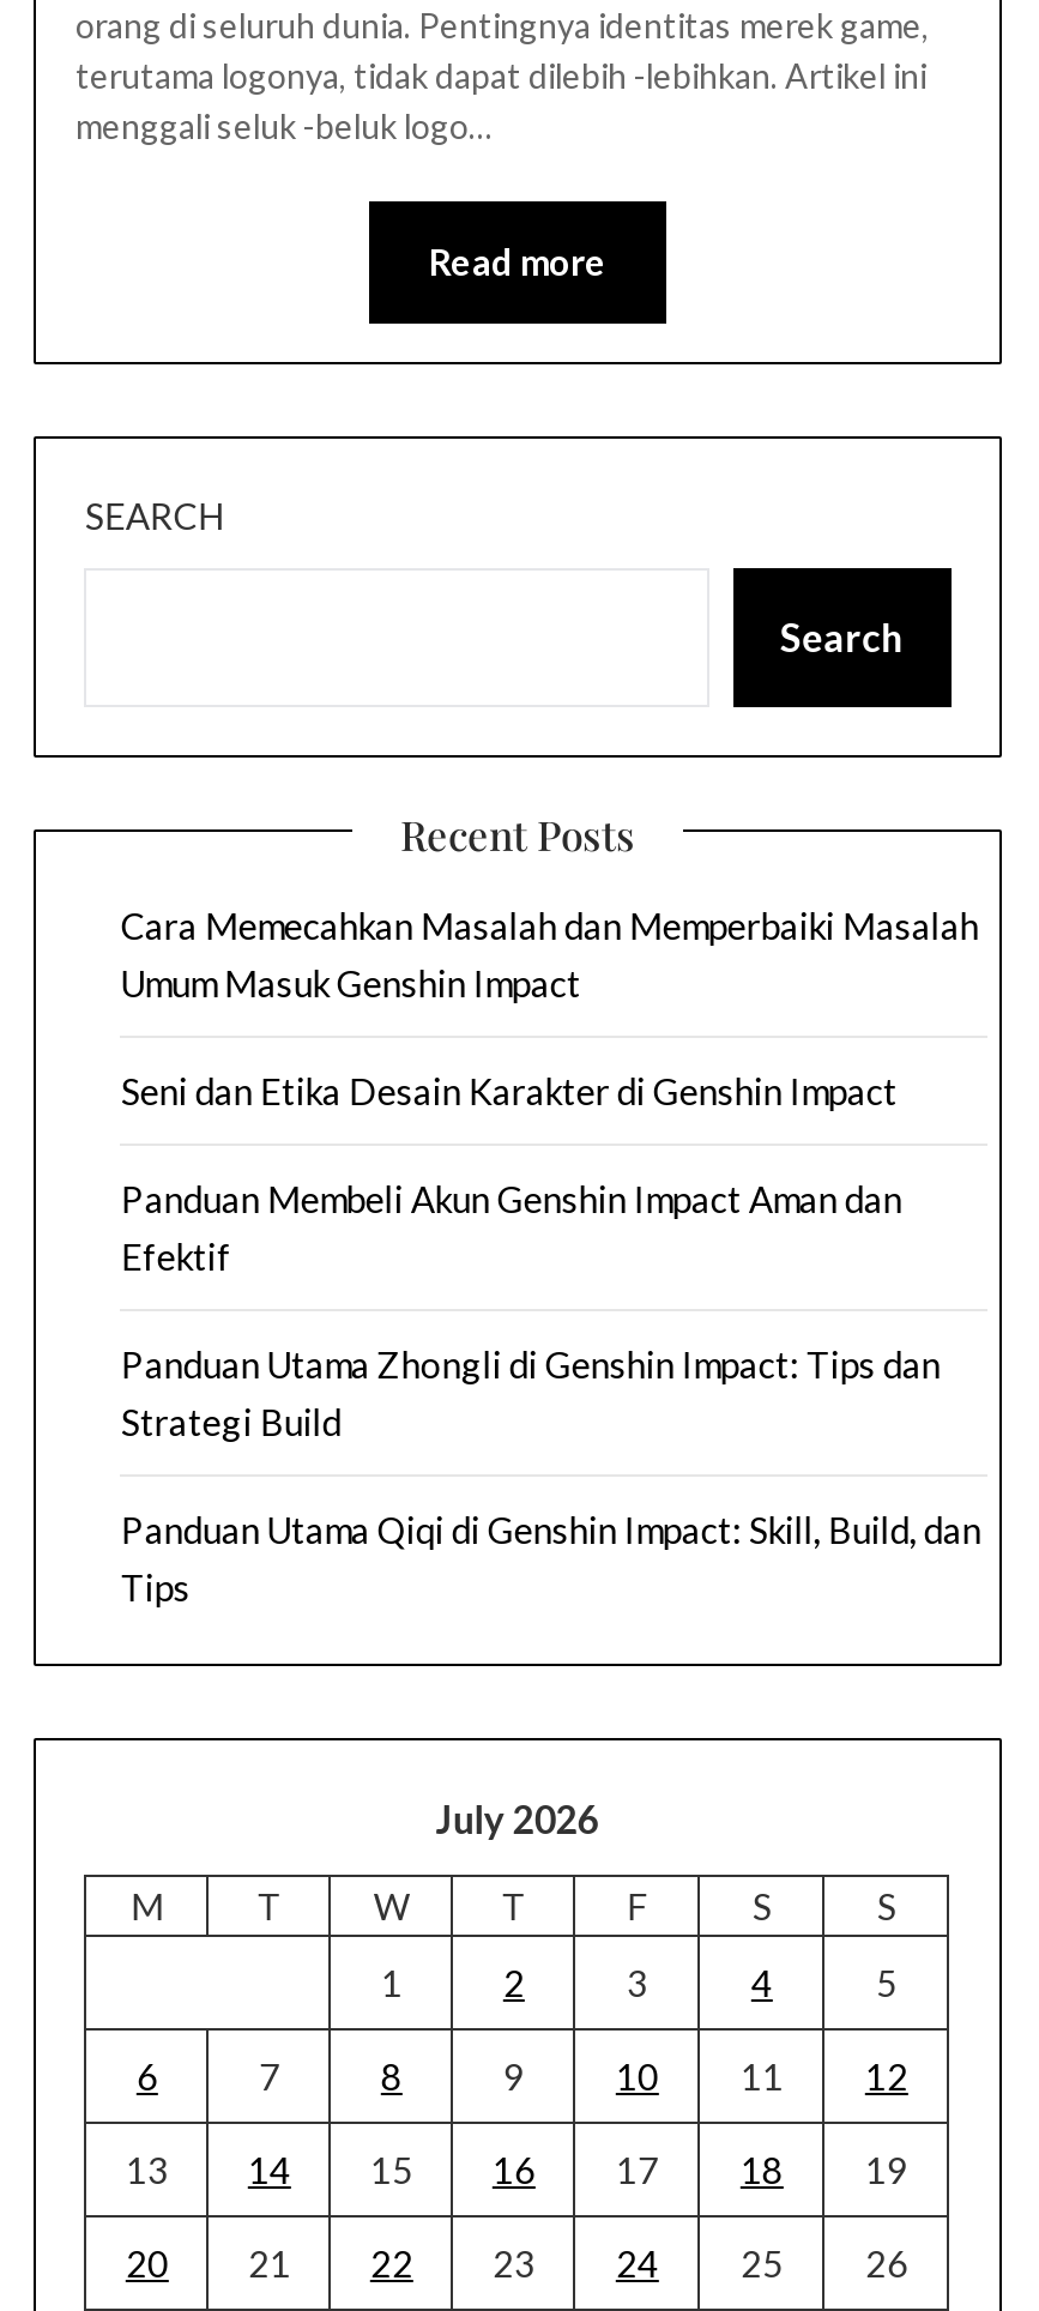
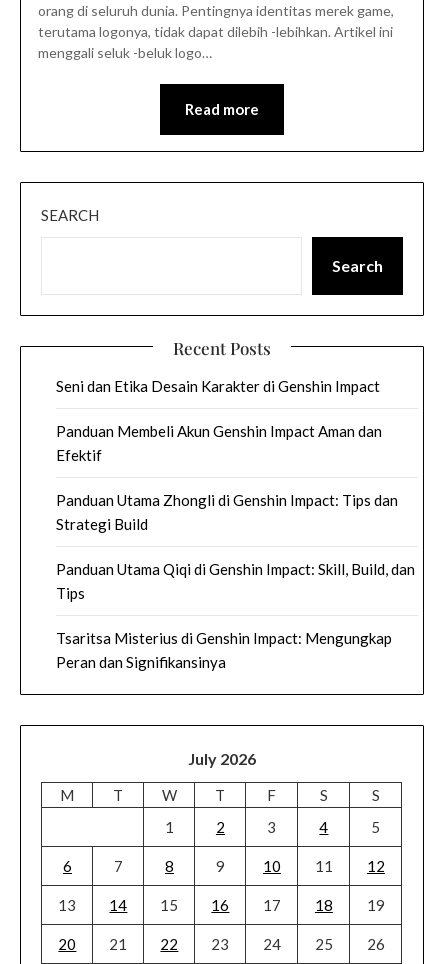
- Cara Memecahkan Masalah dan Memperbaiki Masalah
- Umum Masuk Genshin Impact

moved up: Seni dan Etika Desain Karakter di Genshin Impact | Panduan Membeli Akun Genshin Impact Aman dan | Efektif | Panduan Utama Zhongli di Genshin Impact: Tips dan | Strategi Build | Panduan Utama Qiqi di Genshin Impact: Skill, Build, dan | Tips

+ Tsaritsa Misterius di Genshin Impact: Mengungkap
+ Peran dan Signifikansinya
